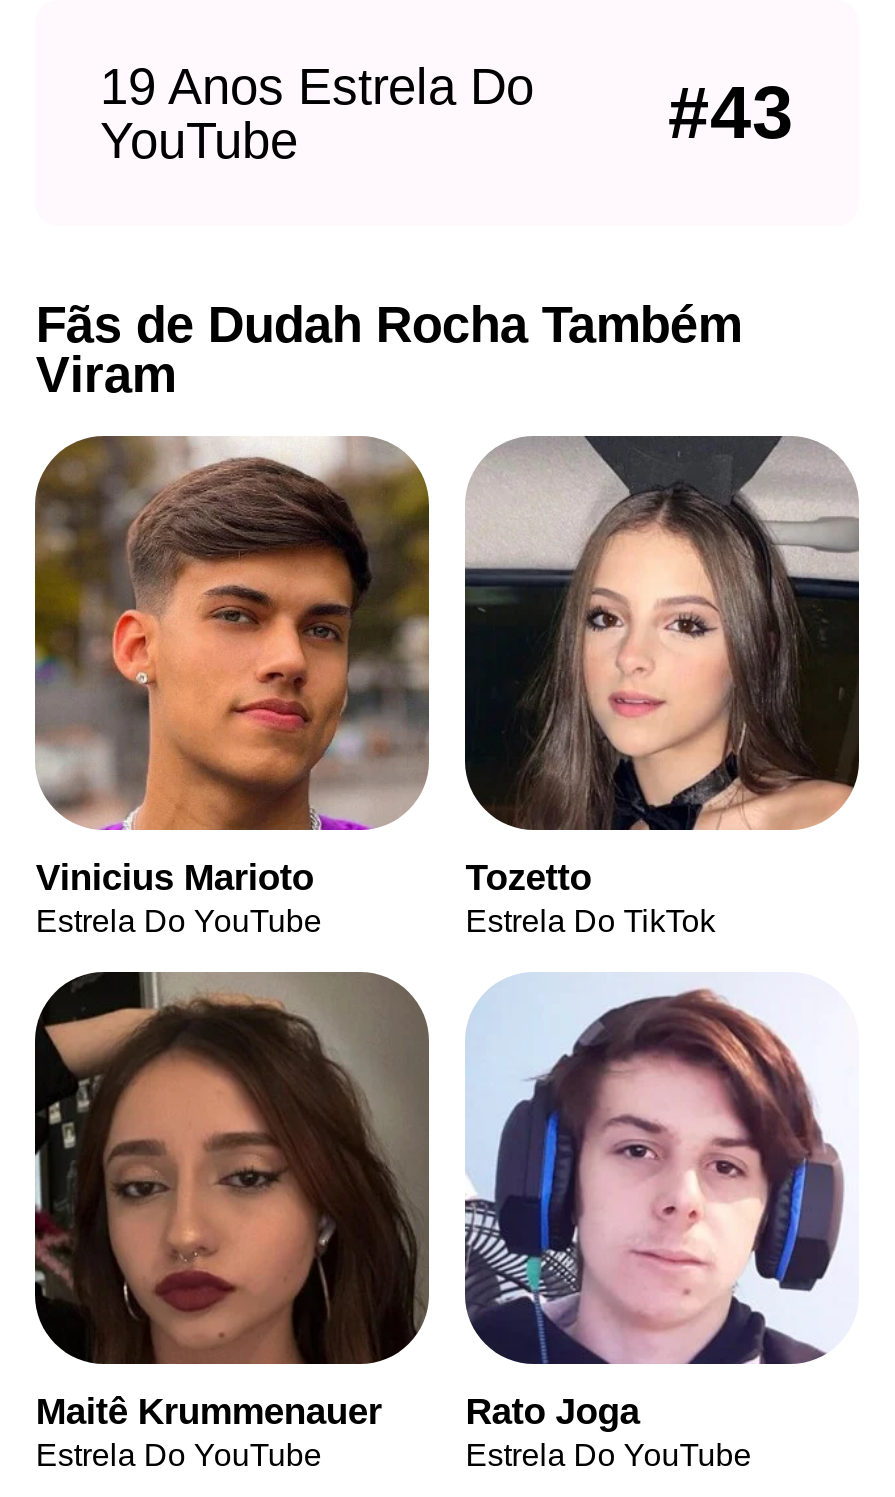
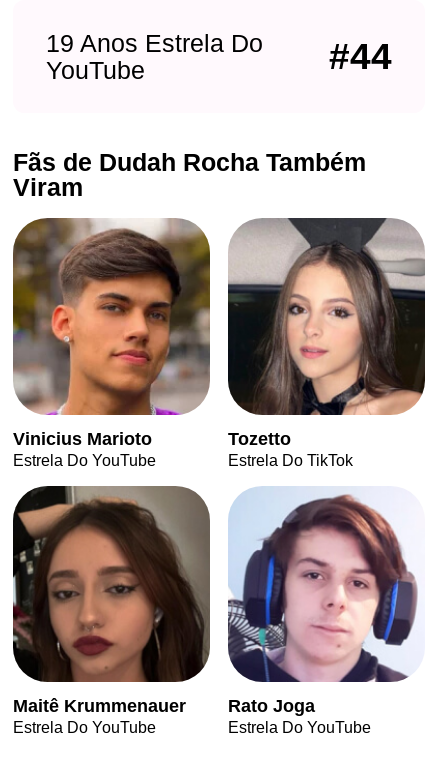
- #43
+ #44
